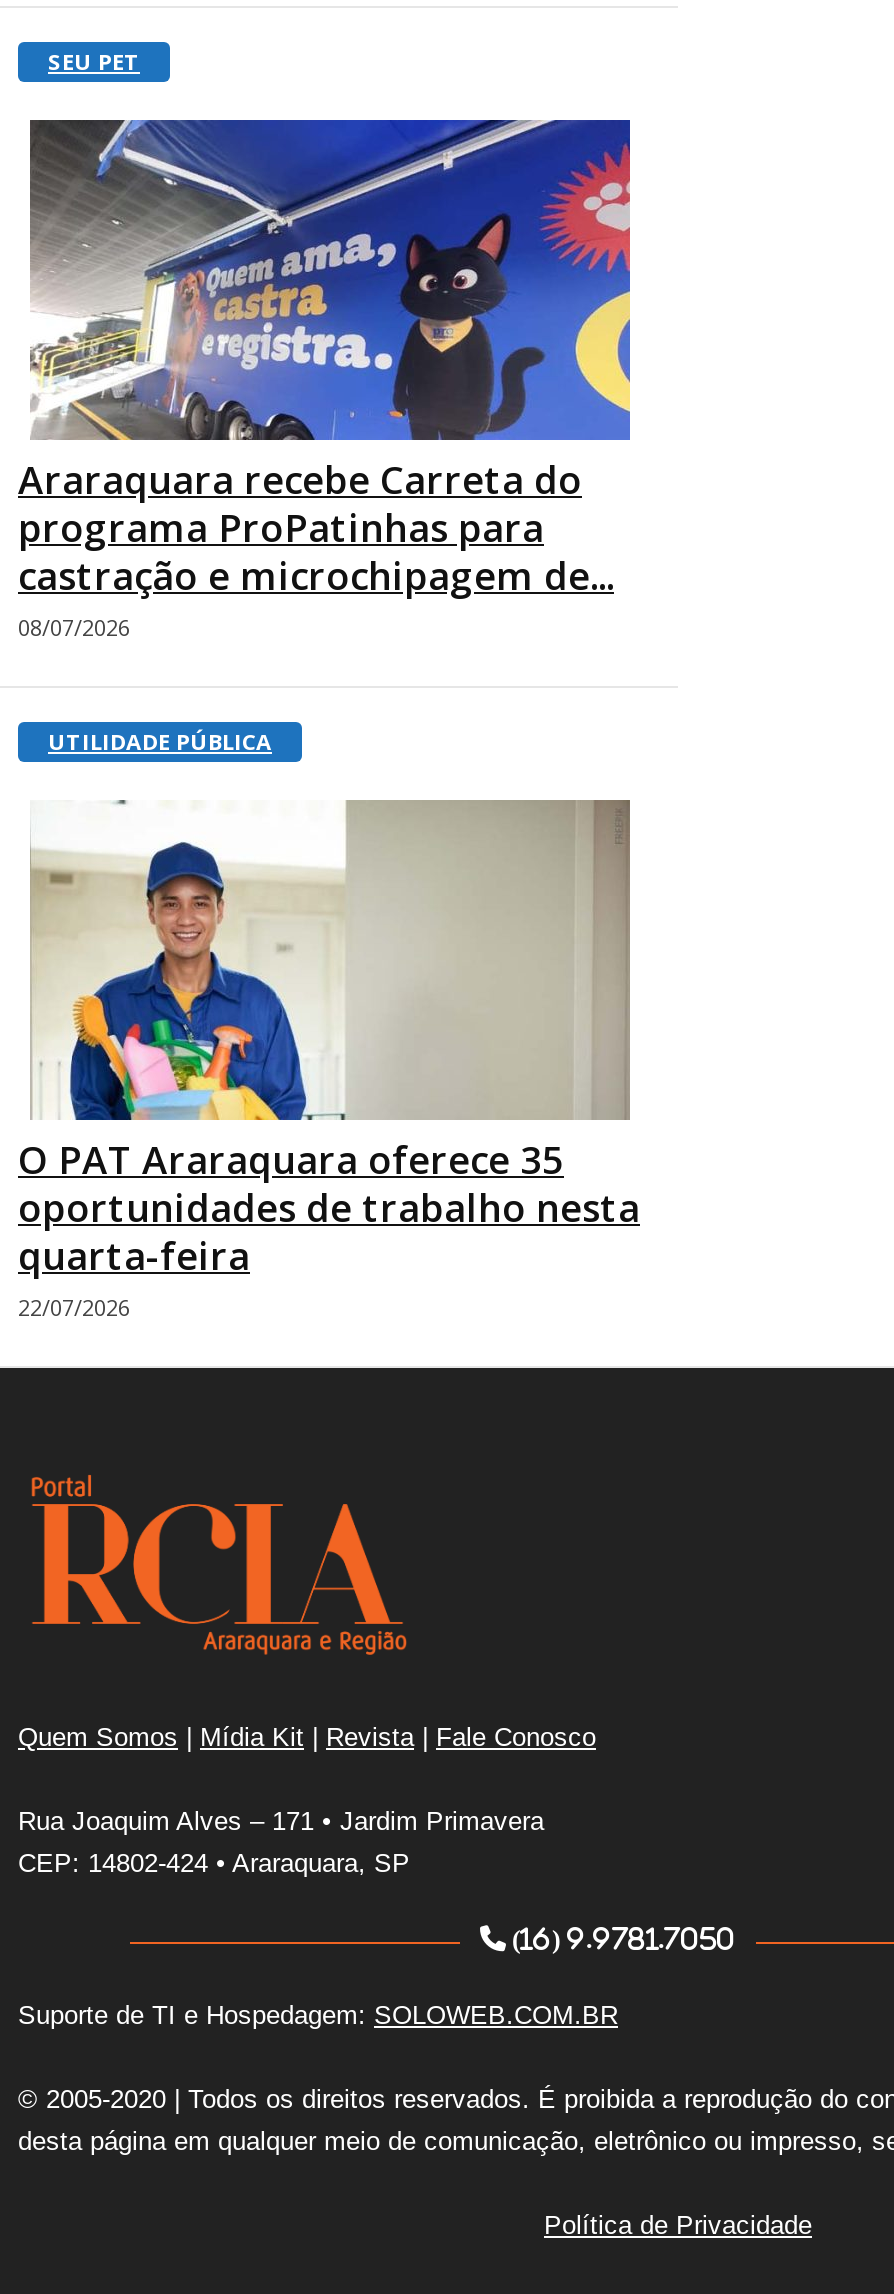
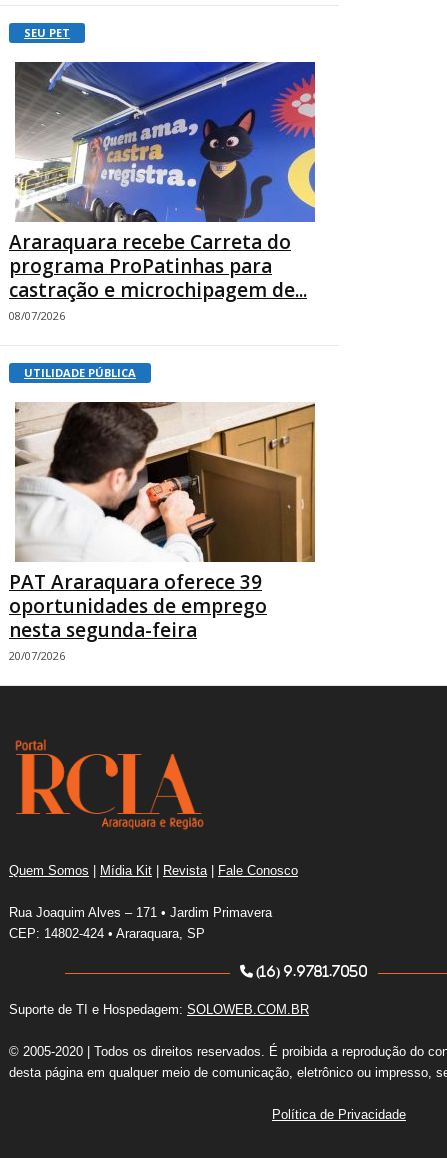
- [image]
- O PAT Araraquara oferece 35
- oportunidades de trabalho nesta
- quarta-feira
- 22/07/2026
+ [image]
+ PAT Araraquara oferece 39
+ oportunidades de emprego
+ nesta segunda-feira
+ 20/07/2026
